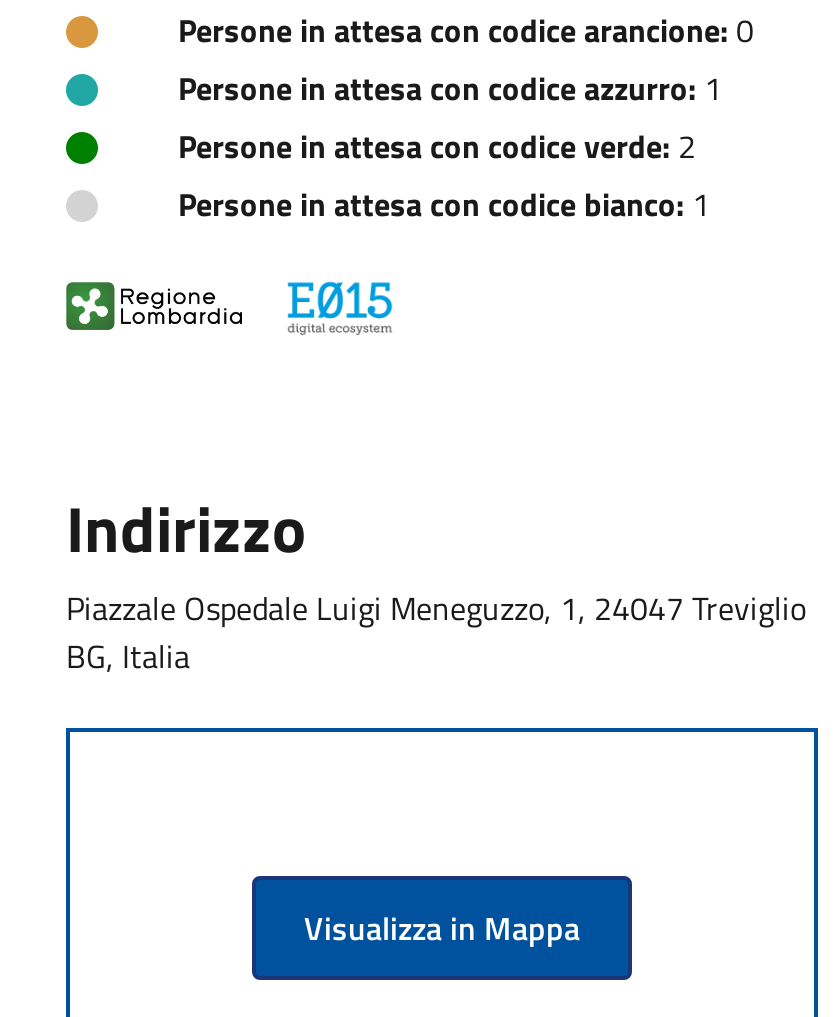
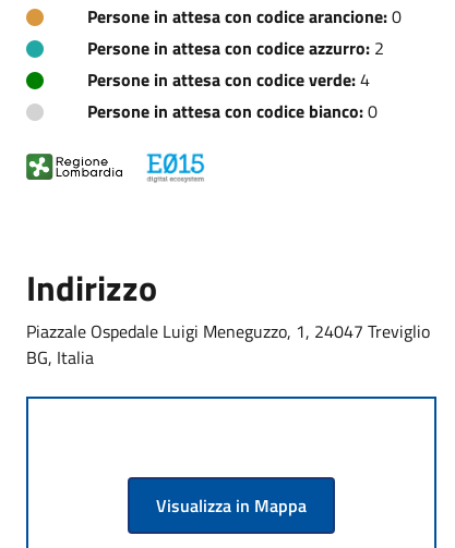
- Persone in attesa con codice azzurro: 1
+ Persone in attesa con codice azzurro: 2

- Persone in attesa con codice verde: 2
+ Persone in attesa con codice verde: 4

- Persone in attesa con codice bianco: 1
+ Persone in attesa con codice bianco: 0
